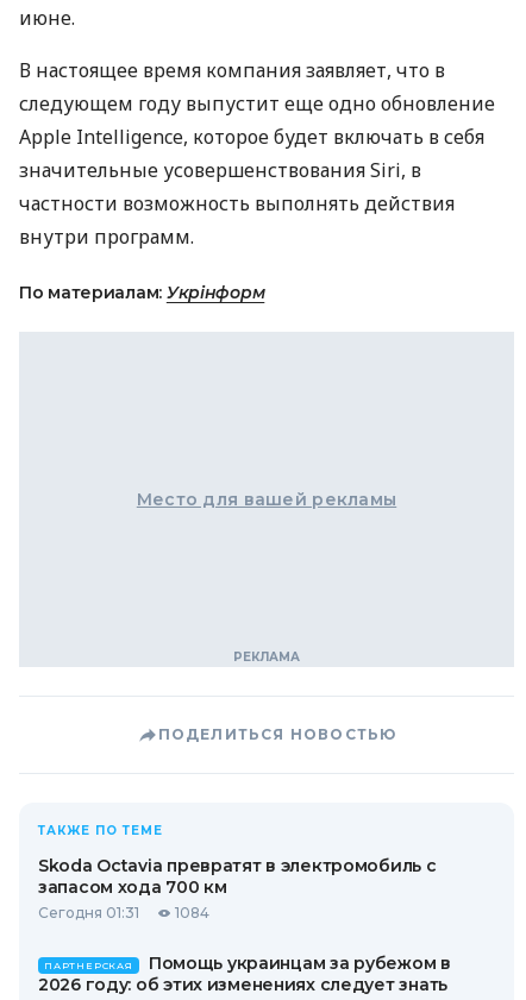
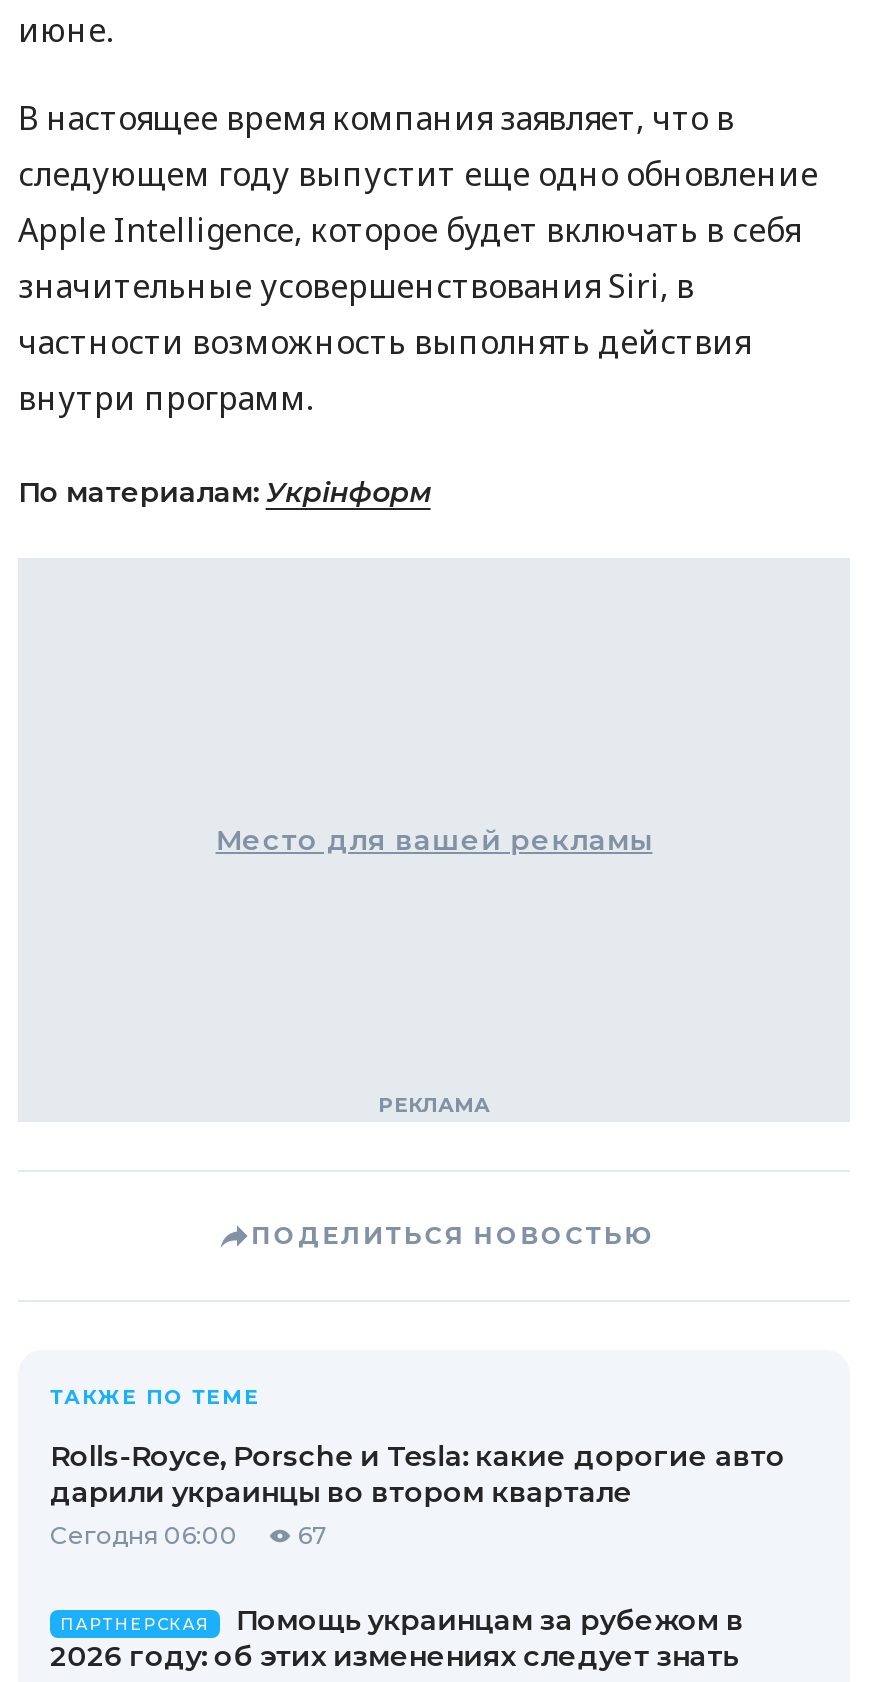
- Skoda Octavia превратят в электромобиль с
- запасом хода 700 км
- Сегодня 01:31
- 1084
+ Rolls-Royce, Porsche и Tesla: какие дорогие авто
+ дарили украинцы во втором квартале
+ Сегодня 06:00
+ 67
